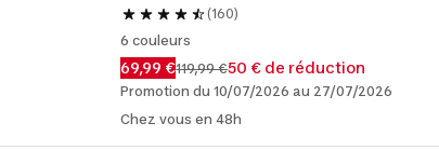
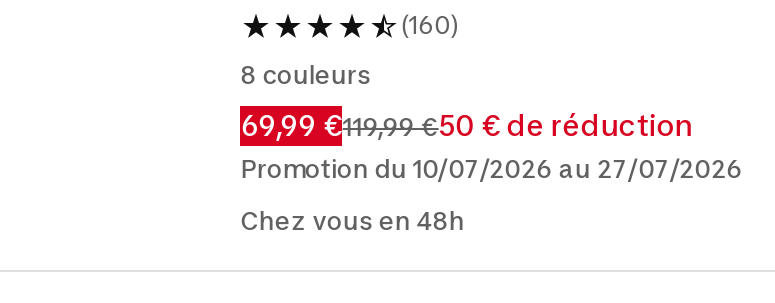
- 6 couleurs
+ 8 couleurs
